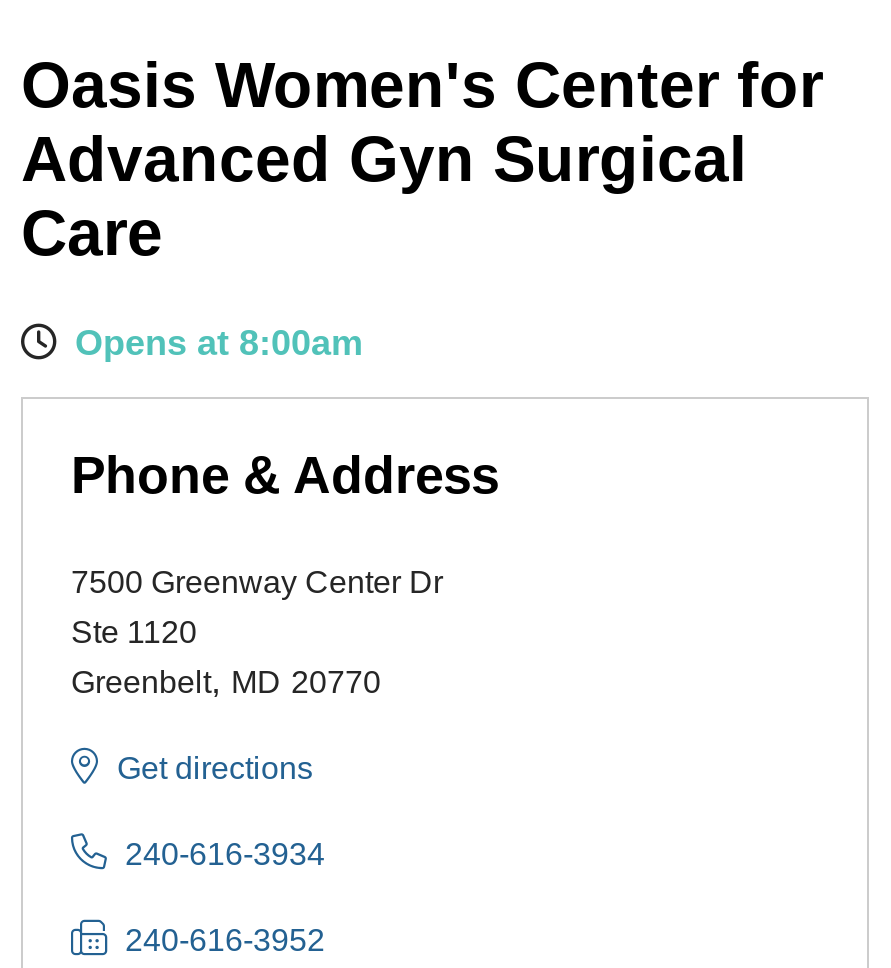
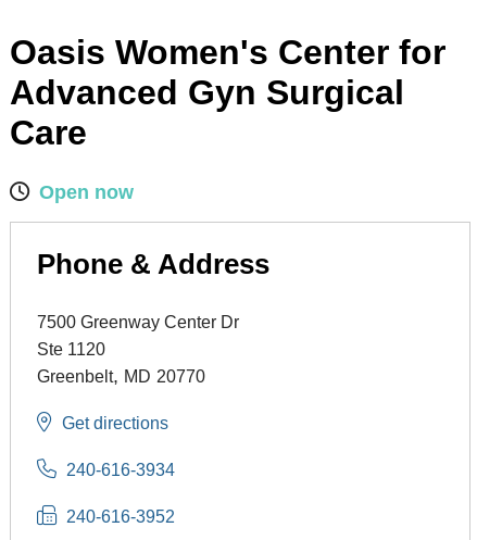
- Opens at 8:00am
+ Open now
